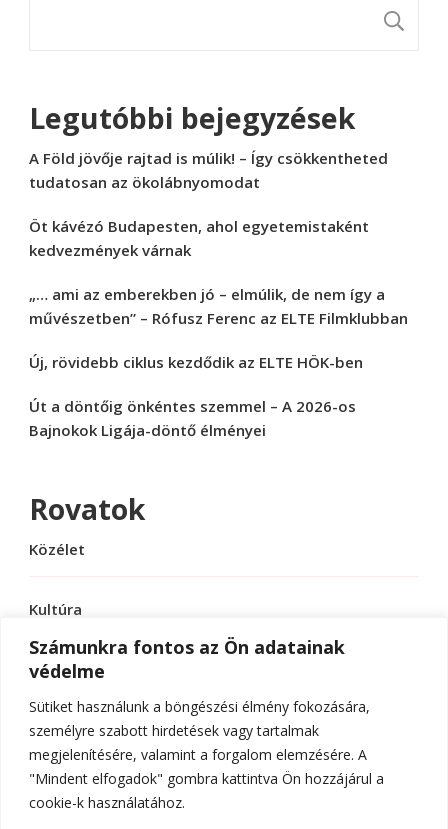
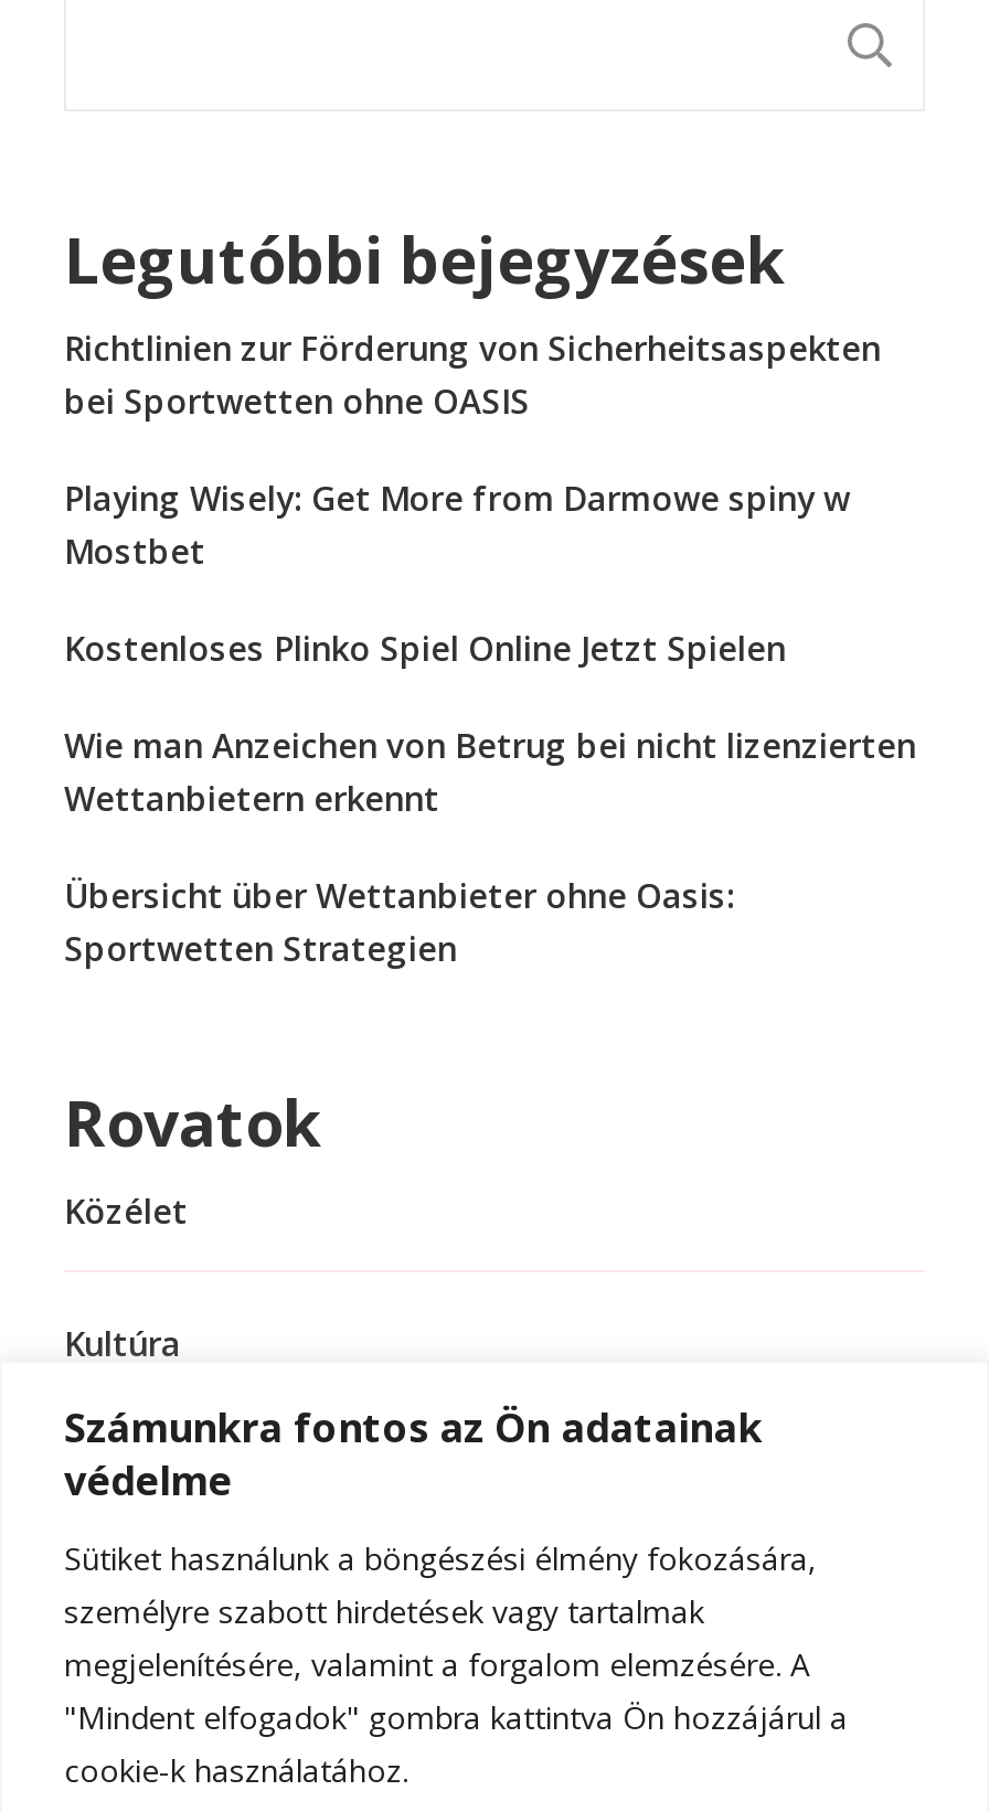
- A Föld jövője rajtad is múlik! – Így csökkentheted
- tudatosan az ökolábnyomodat
+ Richtlinien zur Förderung von Sicherheitsaspekten
+ bei Sportwetten ohne OASIS

- Öt kávézó Budapesten, ahol egyetemistaként
- kedvezmények várnak
+ Playing Wisely: Get More from Darmowe spiny w
+ Mostbet

- „… ami az emberekben jó – elmúlik, de nem így a
- művészetben” – Rófusz Ferenc az ELTE Filmklubban
+ Kostenloses Plinko Spiel Online Jetzt Spielen

- Új, rövidebb ciklus kezdődik az ELTE HÖK-ben
+ Wie man Anzeichen von Betrug bei nicht lizenzierten
+ Wettanbietern erkennt

- Út a döntőig önkéntes szemmel – A 2026-os
- Bajnokok Ligája-döntő élményei
+ Übersicht über Wettanbieter ohne Oasis:
+ Sportwetten Strategien
